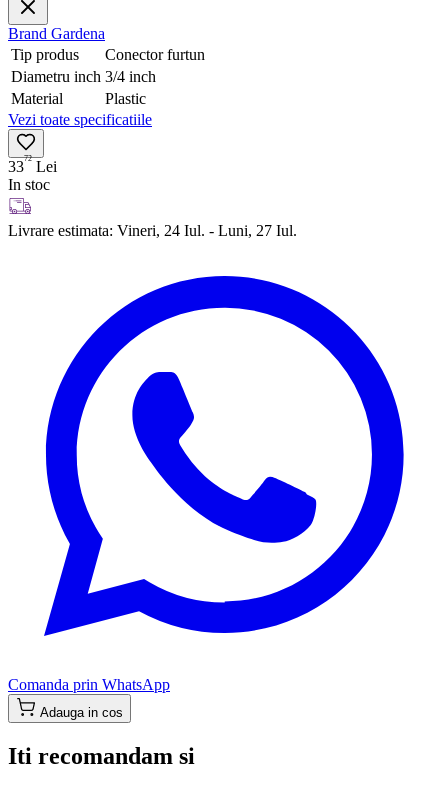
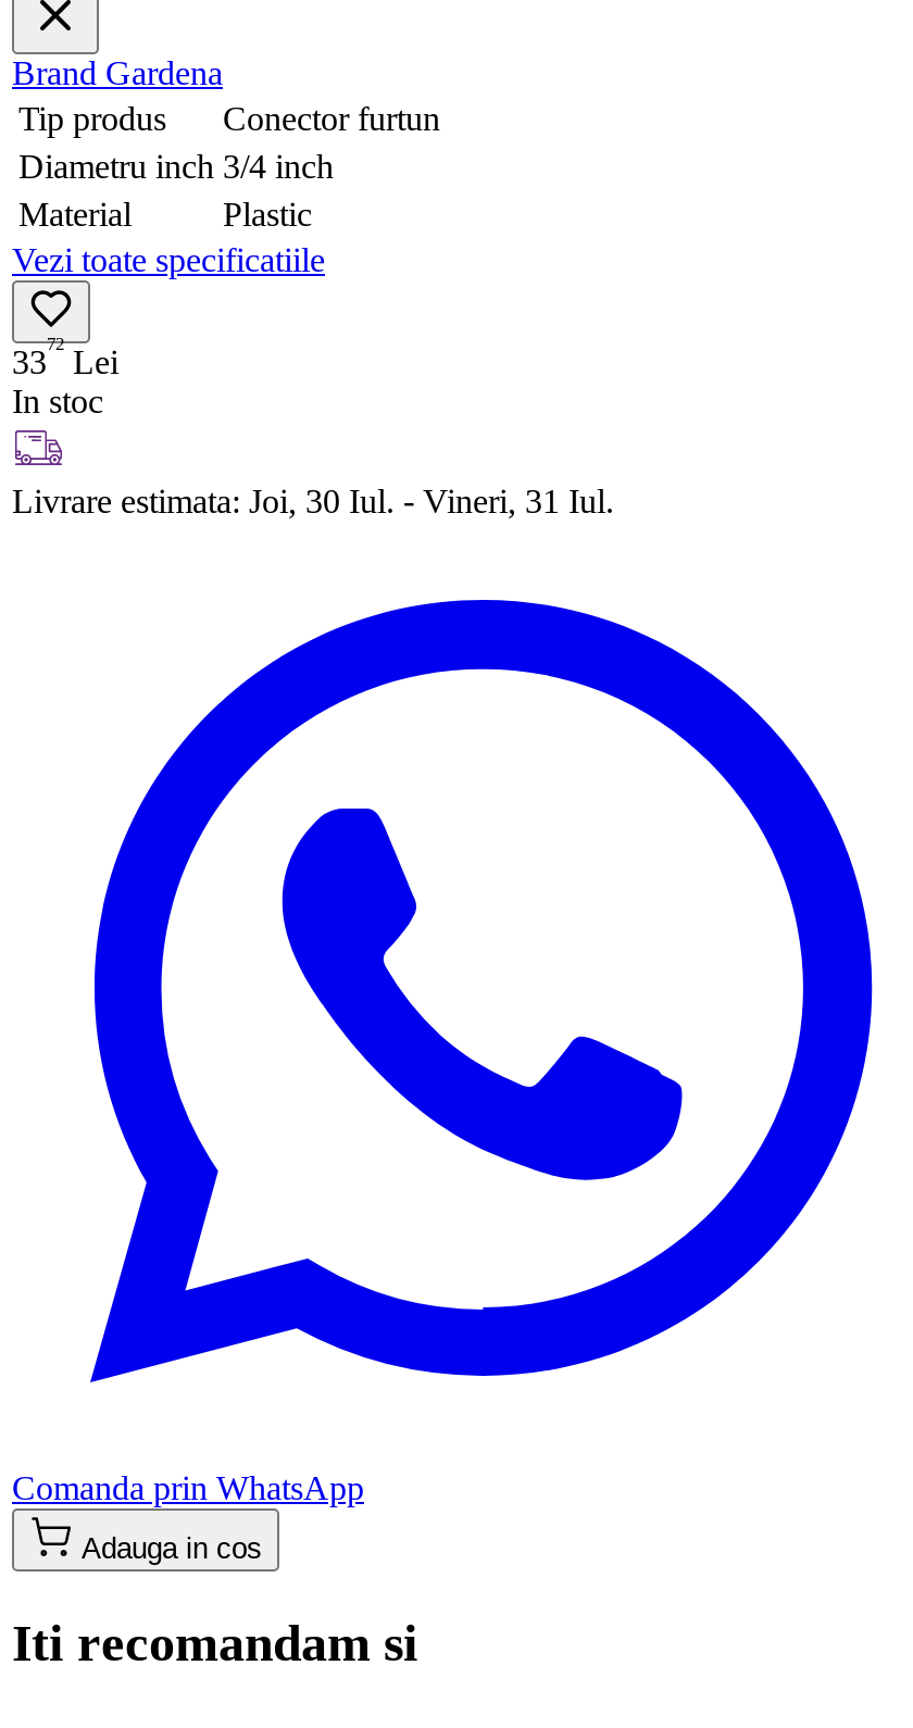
- Livrare estimata: Vineri, 24 Iul. - Luni, 27 Iul.
+ Livrare estimata: Joi, 30 Iul. - Vineri, 31 Iul.
